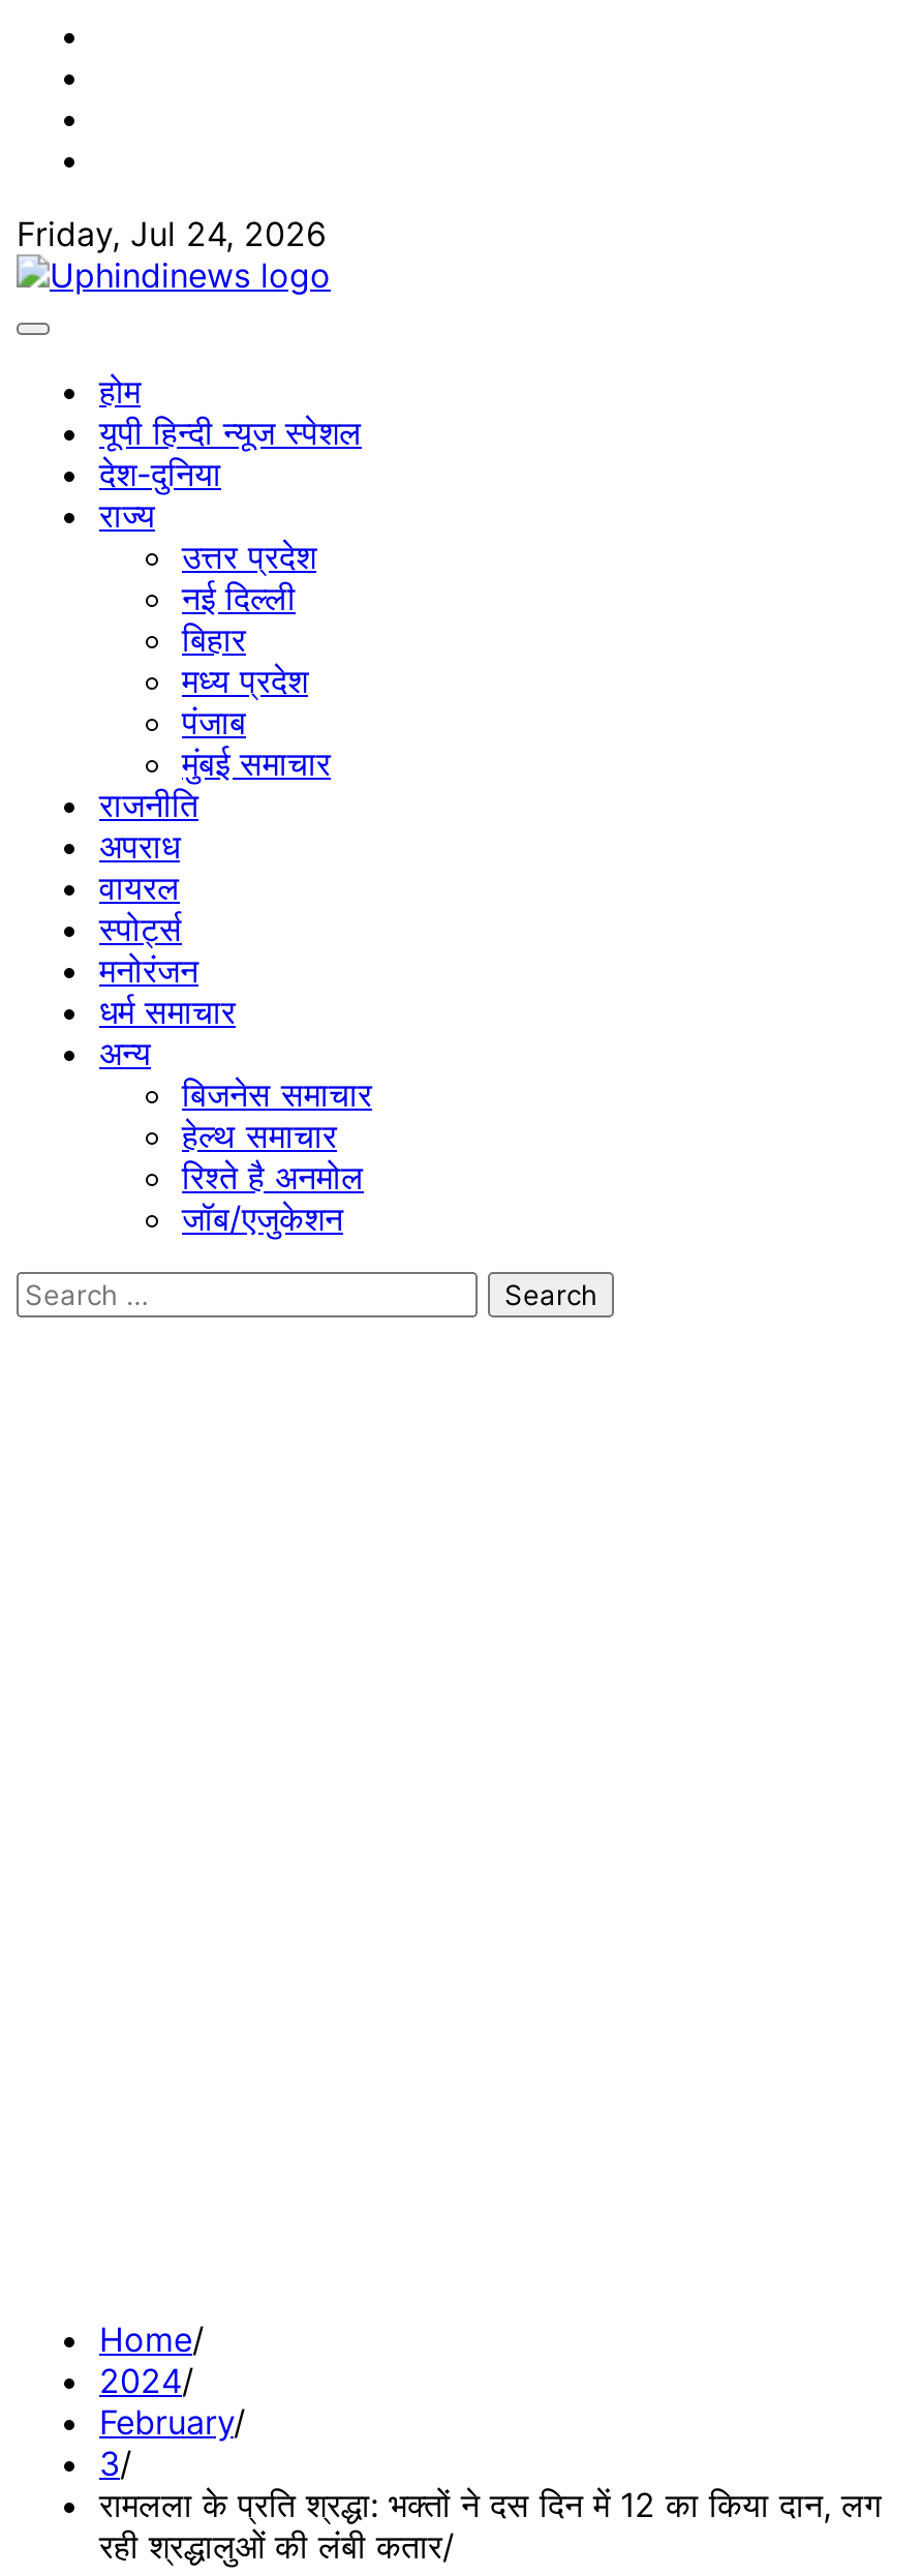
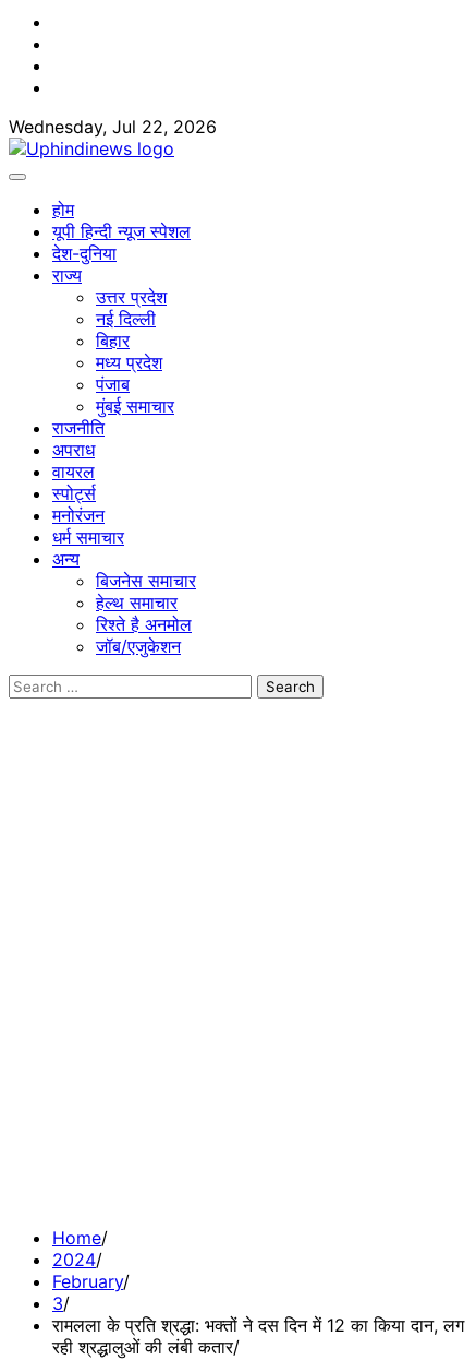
- Friday, Jul 24, 2026
+ Wednesday, Jul 22, 2026
